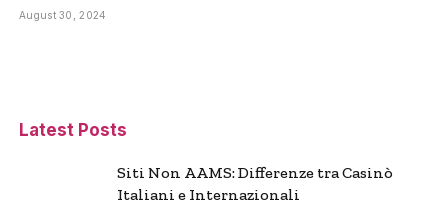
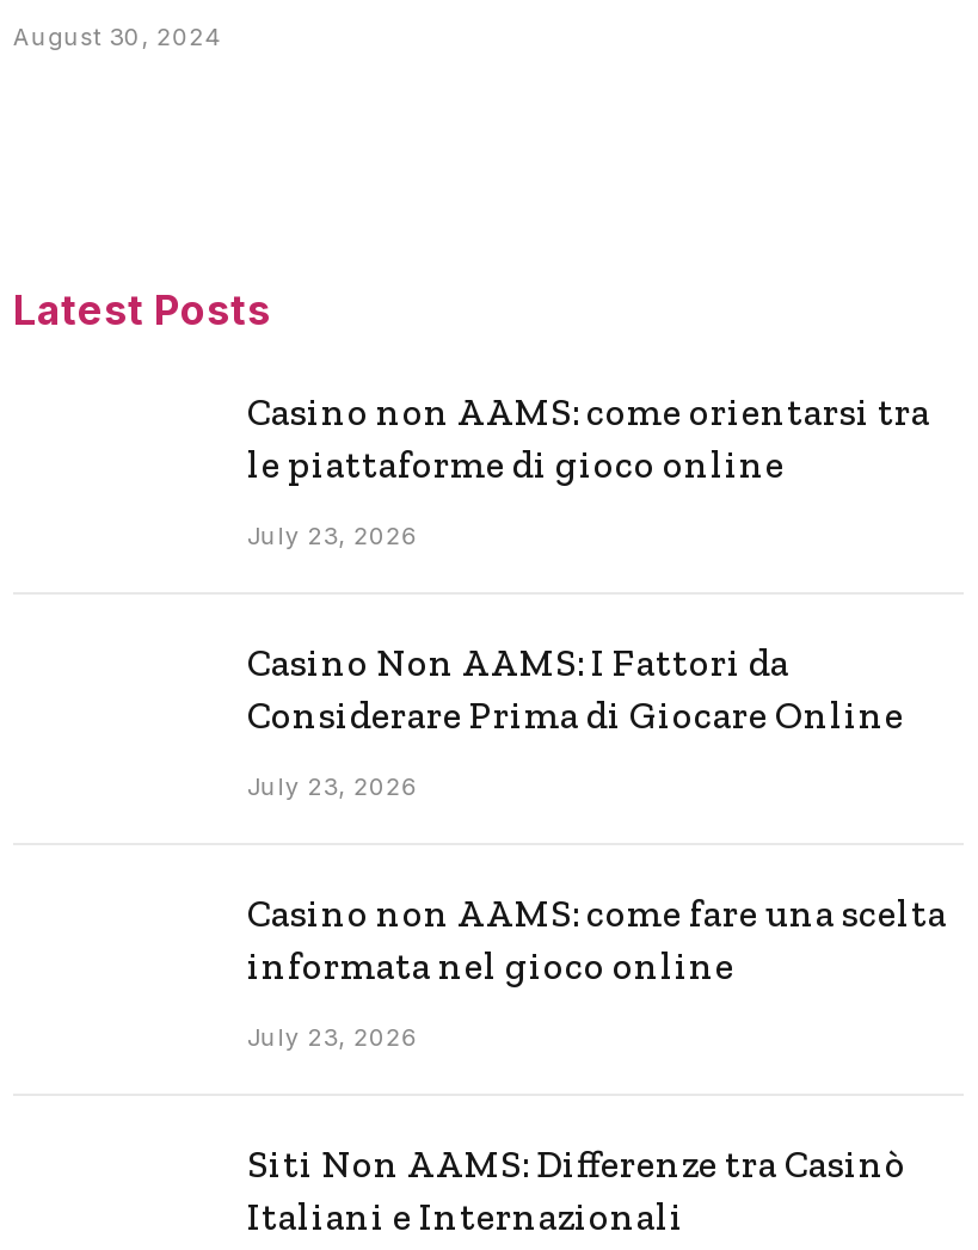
+ Casino non AAMS: come orientarsi tra
+ le piattaforme di gioco online
+ July 23, 2026
+ Casino Non AAMS: I Fattori da
+ Considerare Prima di Giocare Online
+ July 23, 2026
+ Casino non AAMS: come fare una scelta
+ informata nel gioco online
+ July 23, 2026
